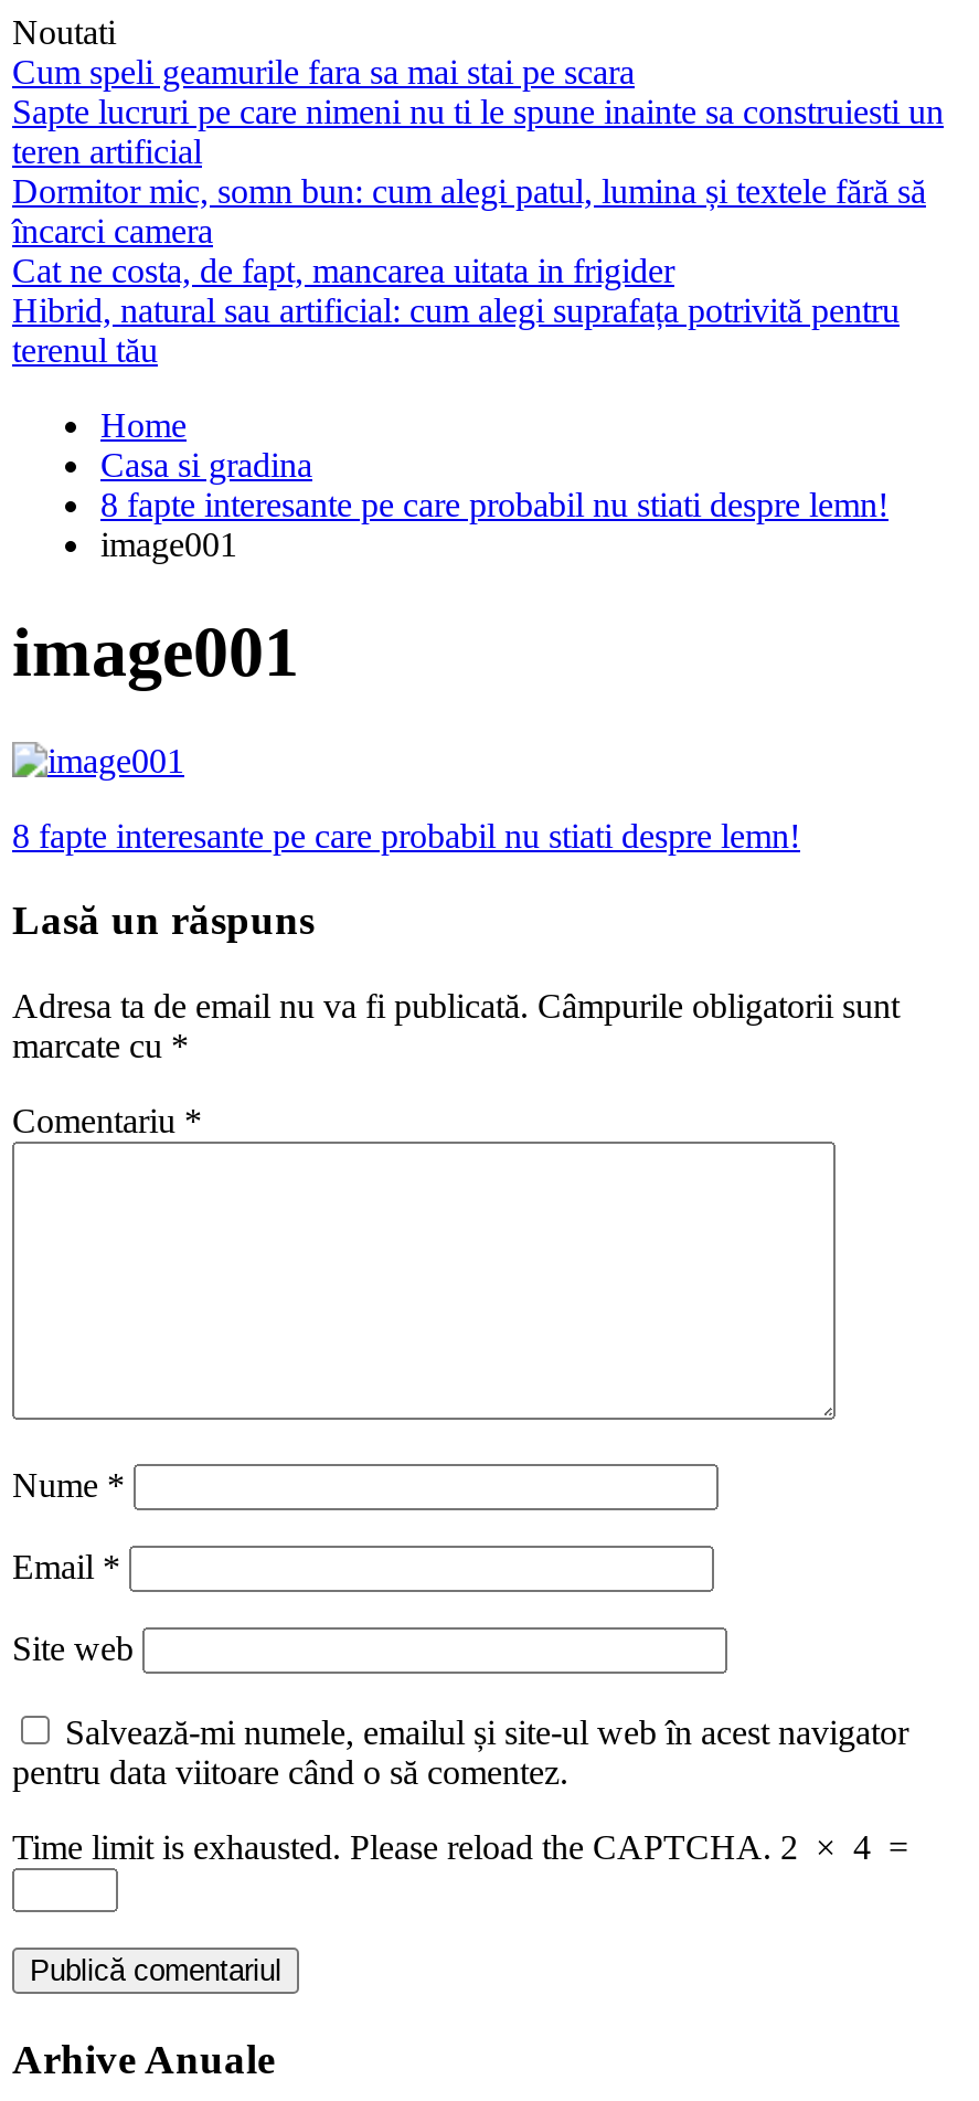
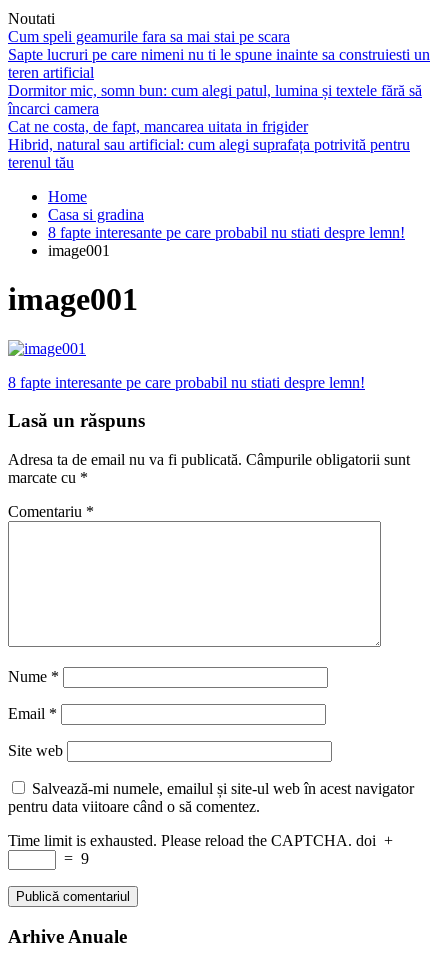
- Time limit is exhausted. Please reload the CAPTCHA. 2 × 4 =
+ Time limit is exhausted. Please reload the CAPTCHA. doi +
+ = 9
